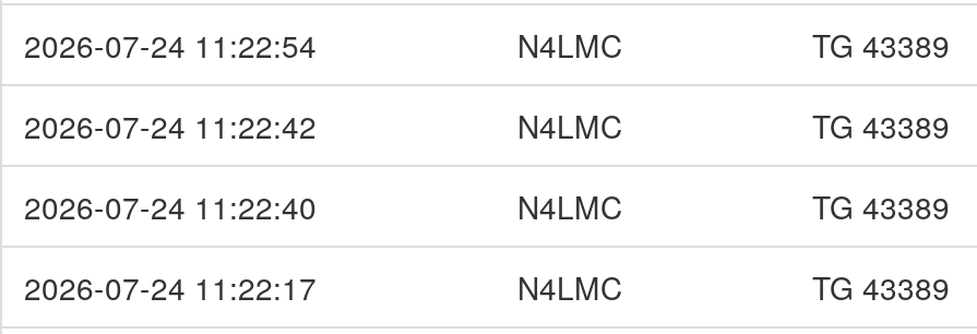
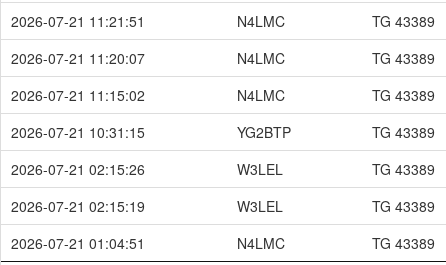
- 2026-07-24 11:22:54
+ 2026-07-21 11:21:51

- 2026-07-24 11:22:42
+ 2026-07-21 11:20:07

- 2026-07-24 11:22:40
+ 2026-07-21 11:15:02

- 2026-07-24 11:22:17
+ 2026-07-21 10:31:15
+ YG2BTP
+ TG 43389
+ 2026-07-21 02:15:26
+ W3LEL
+ TG 43389
+ 2026-07-21 02:15:19
+ W3LEL
+ TG 43389
+ 2026-07-21 01:04:51
